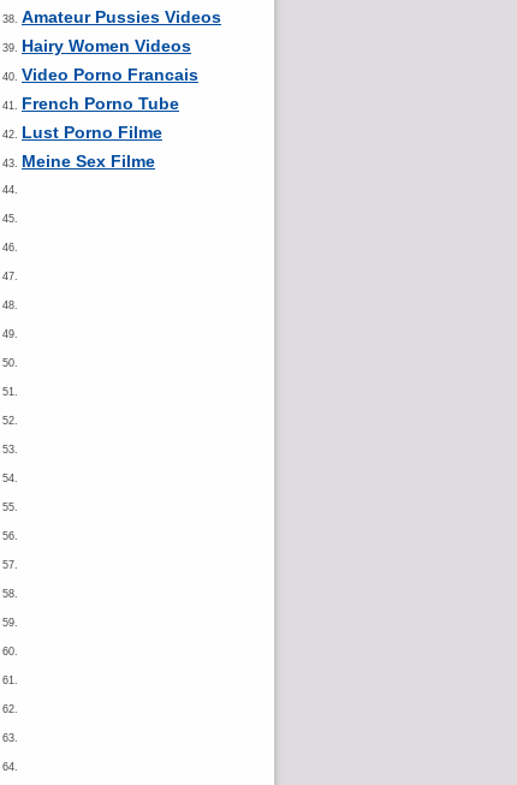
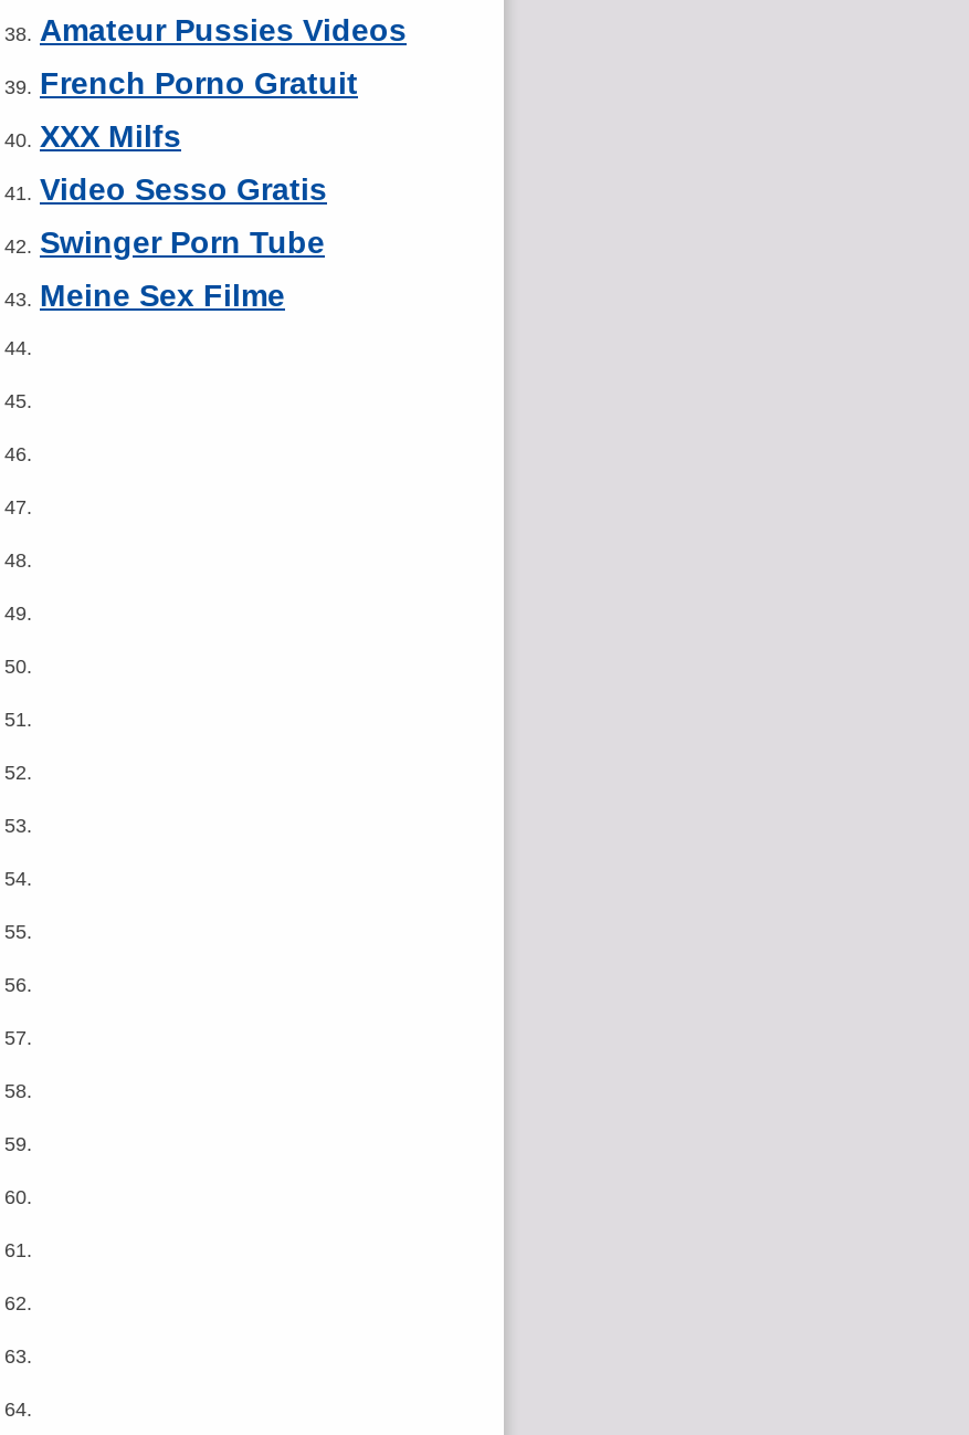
- 39. Hairy Women Videos
+ 39. French Porno Gratuit

- 40. Video Porno Francais
+ 40. XXX Milfs

- 41. French Porno Tube
+ 41. Video Sesso Gratis

- 42. Lust Porno Filme
+ 42. Swinger Porn Tube
